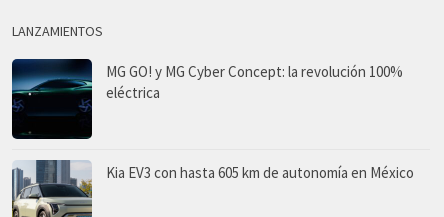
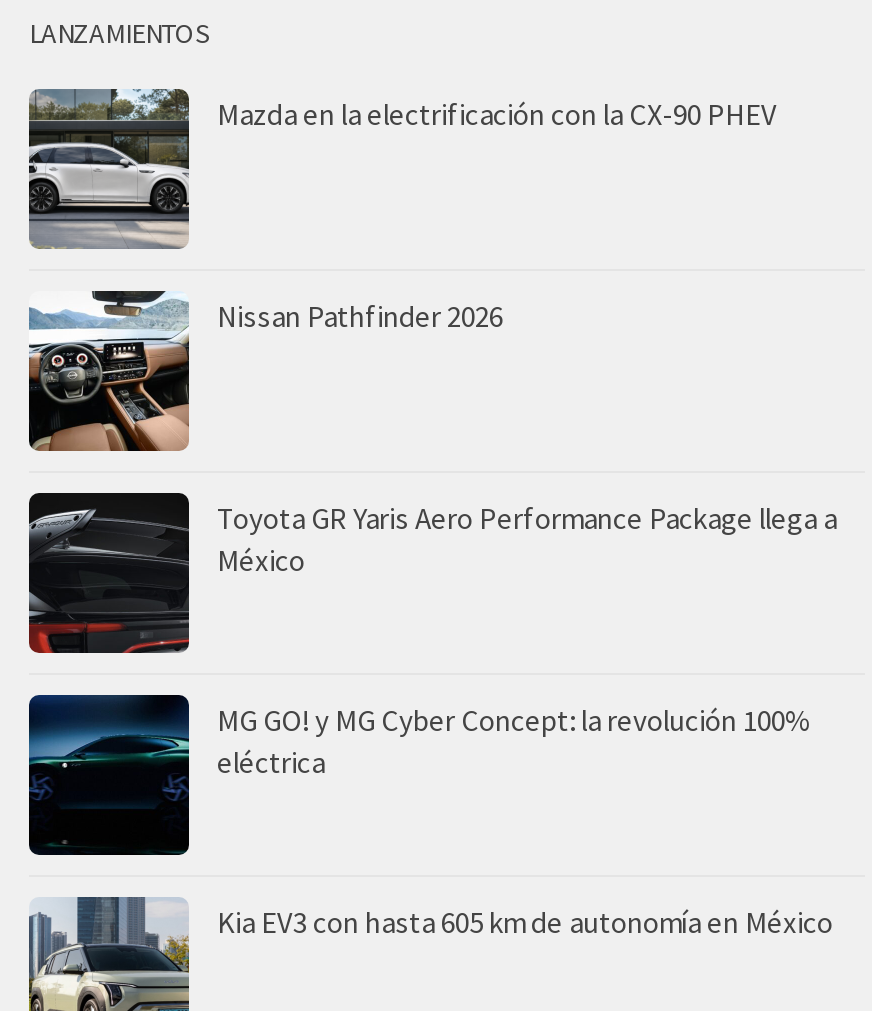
+ [image]
+ Mazda en la electrificación con la CX-90 PHEV

+ [image]
+ Nissan Pathfinder 2026

+ [image]
+ Toyota GR Yaris Aero Performance Package llega a
+ México
